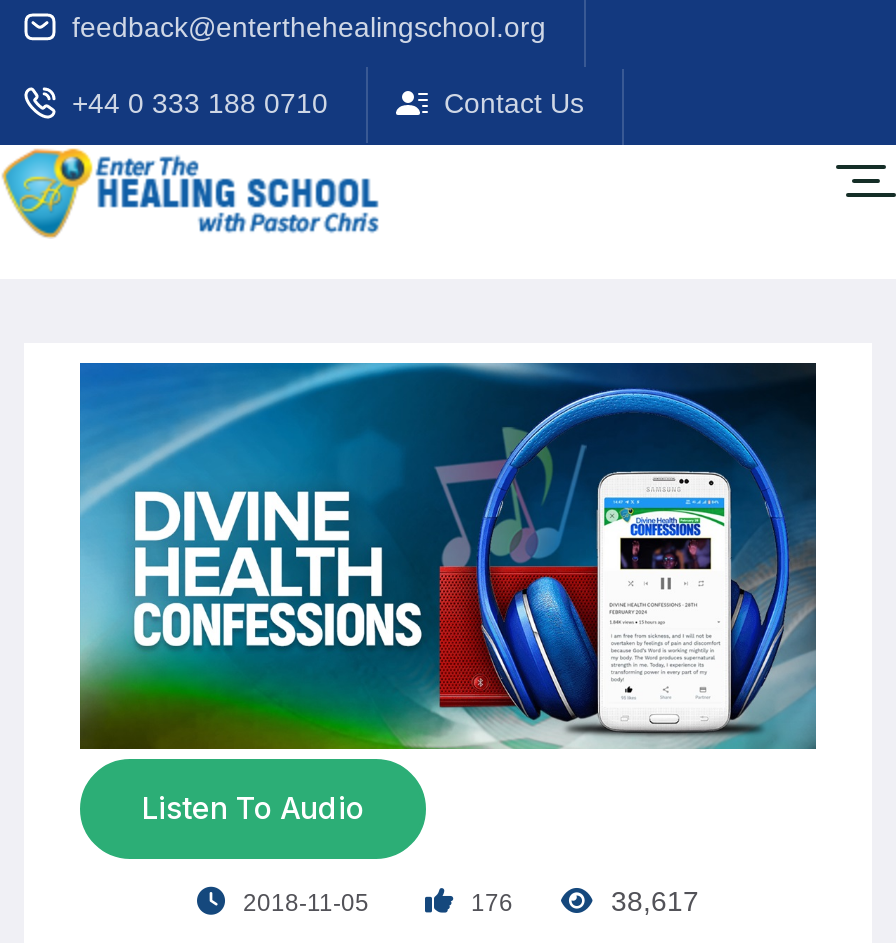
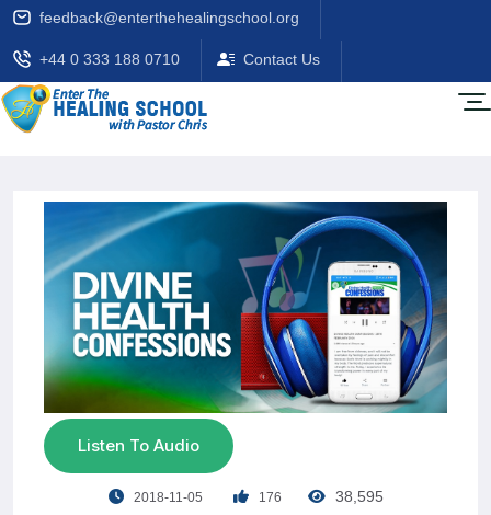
- 38,617
+ 38,595
